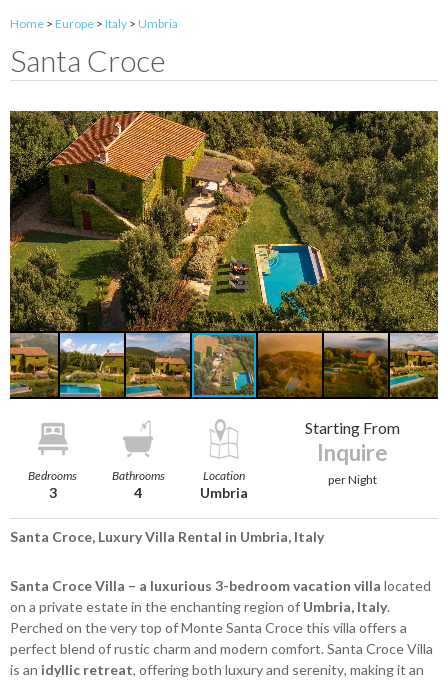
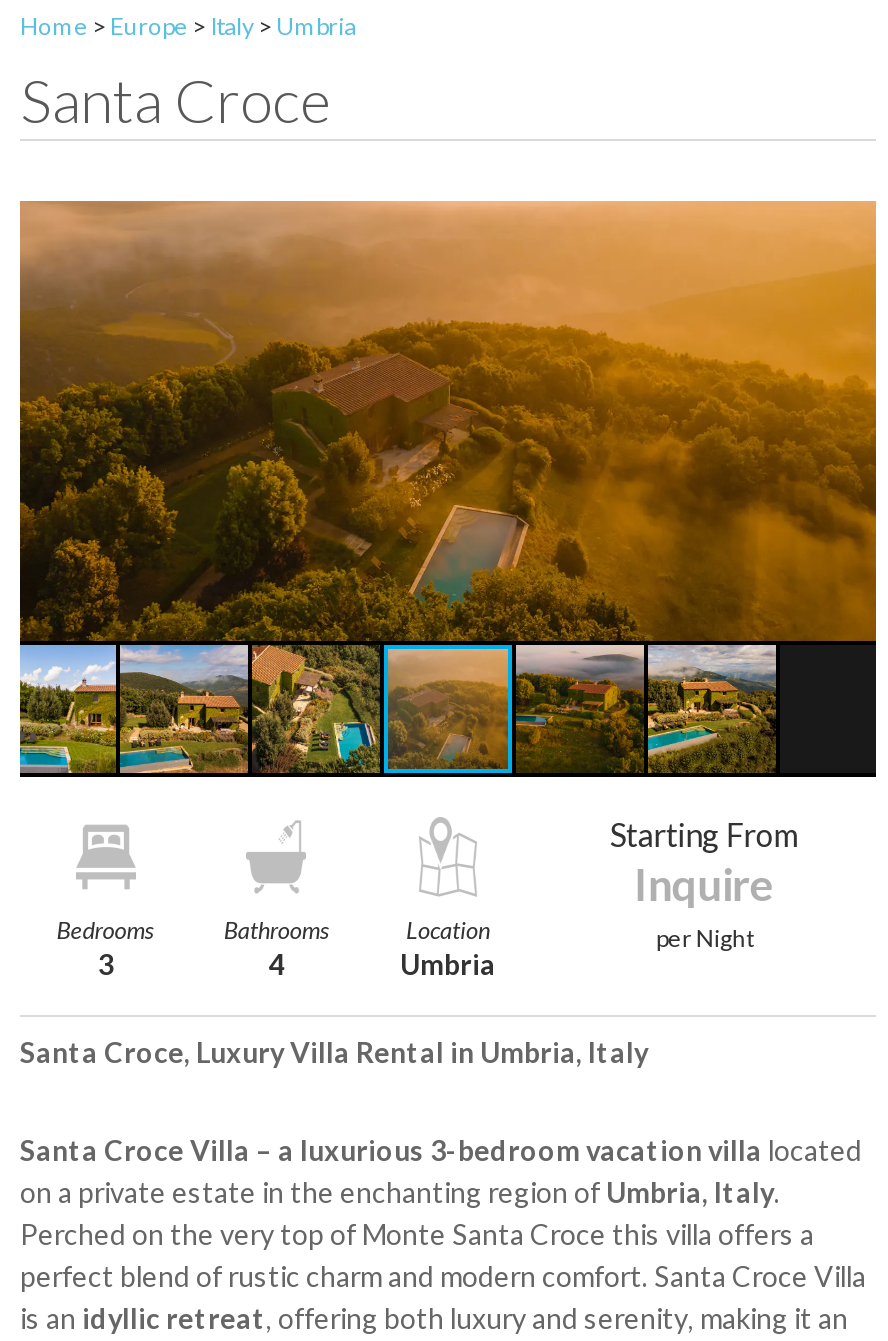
- [image]
+ [image]
